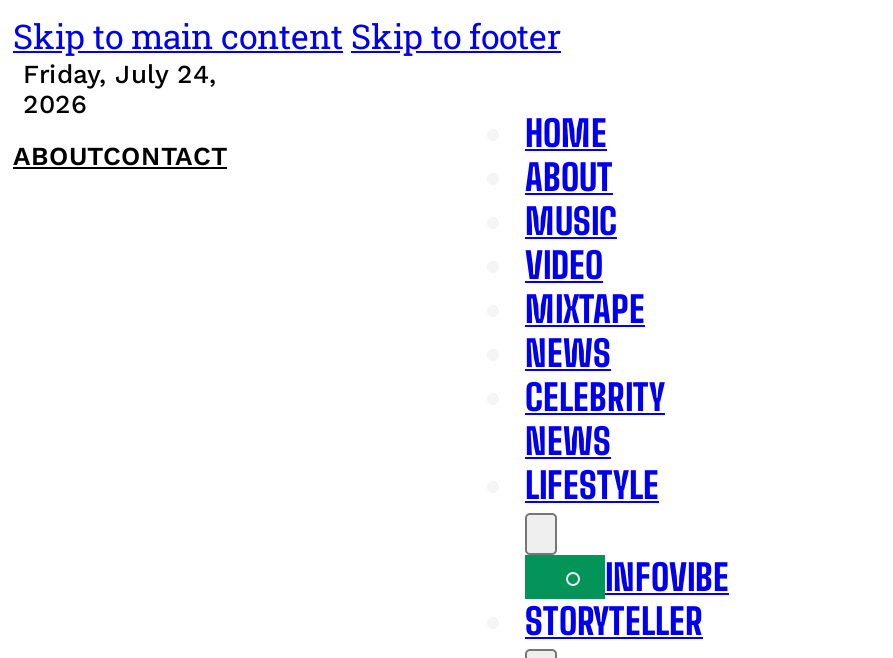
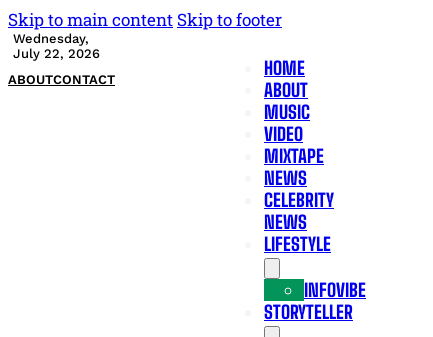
- Friday, July 24,
- 2026
+ Wednesday,
+ July 22, 2026
